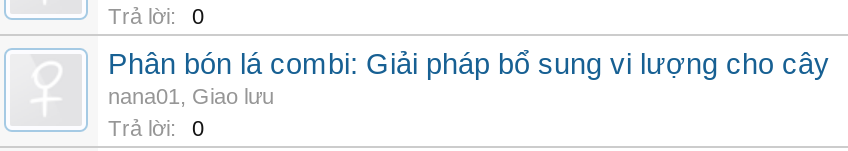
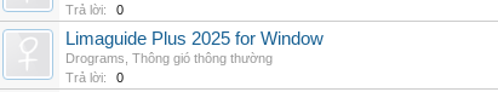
- Phân bón lá combi: Giải pháp bổ sung vi lượng cho cây
- nana01, Giao lưu
+ Limaguide Plus 2025 for Window
+ Drograms, Thông gió thông thường
